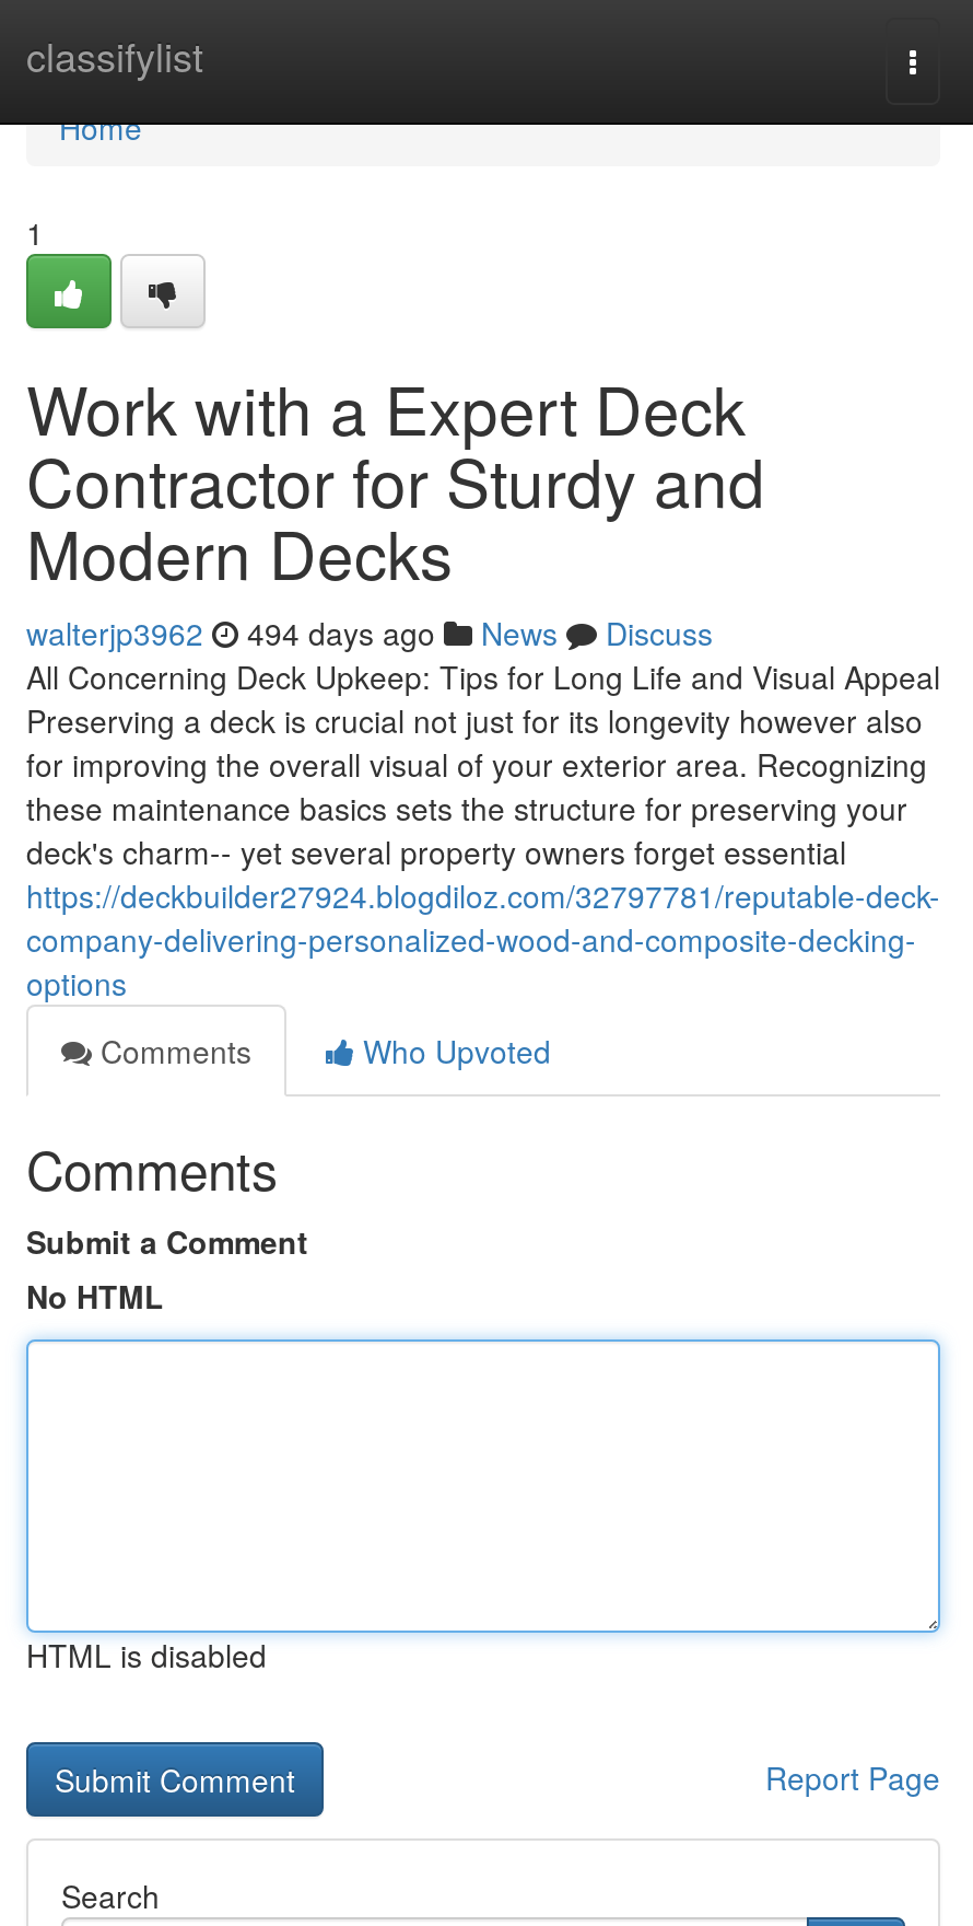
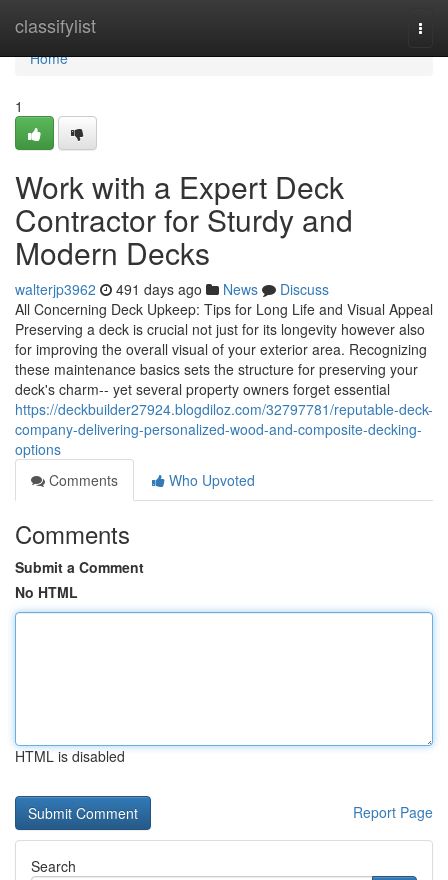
- walterjp3962 494 days ago News Discuss
+ walterjp3962 491 days ago News Discuss
